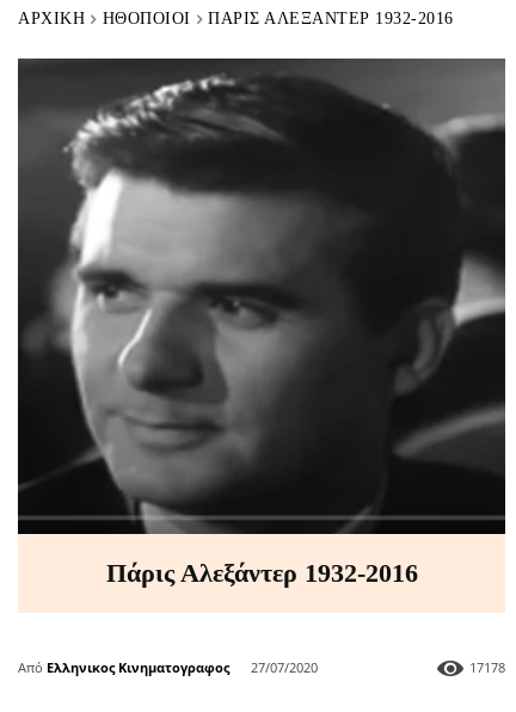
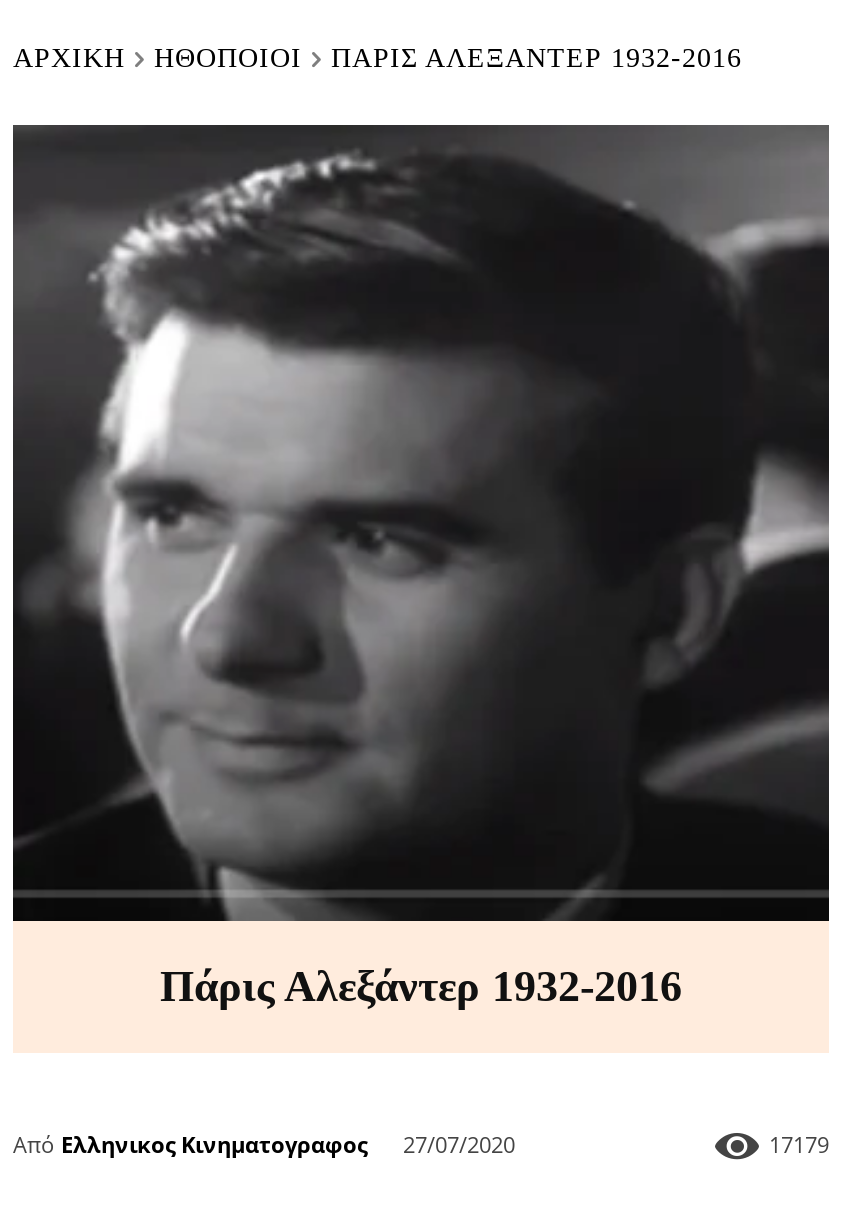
- 17178
+ 17179
